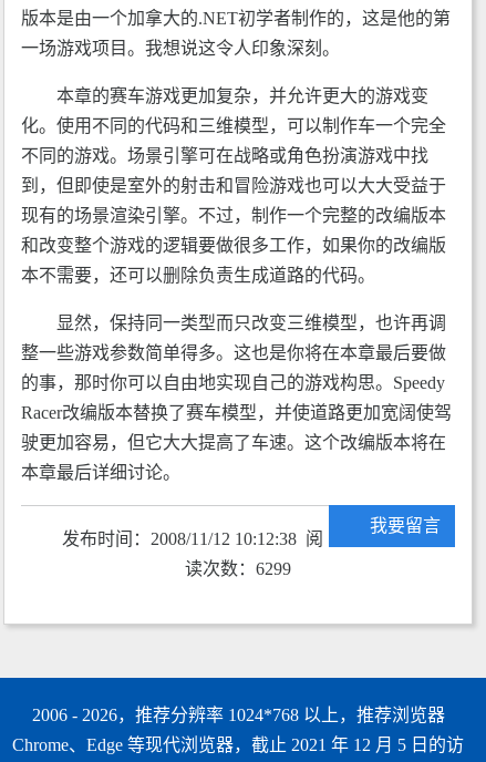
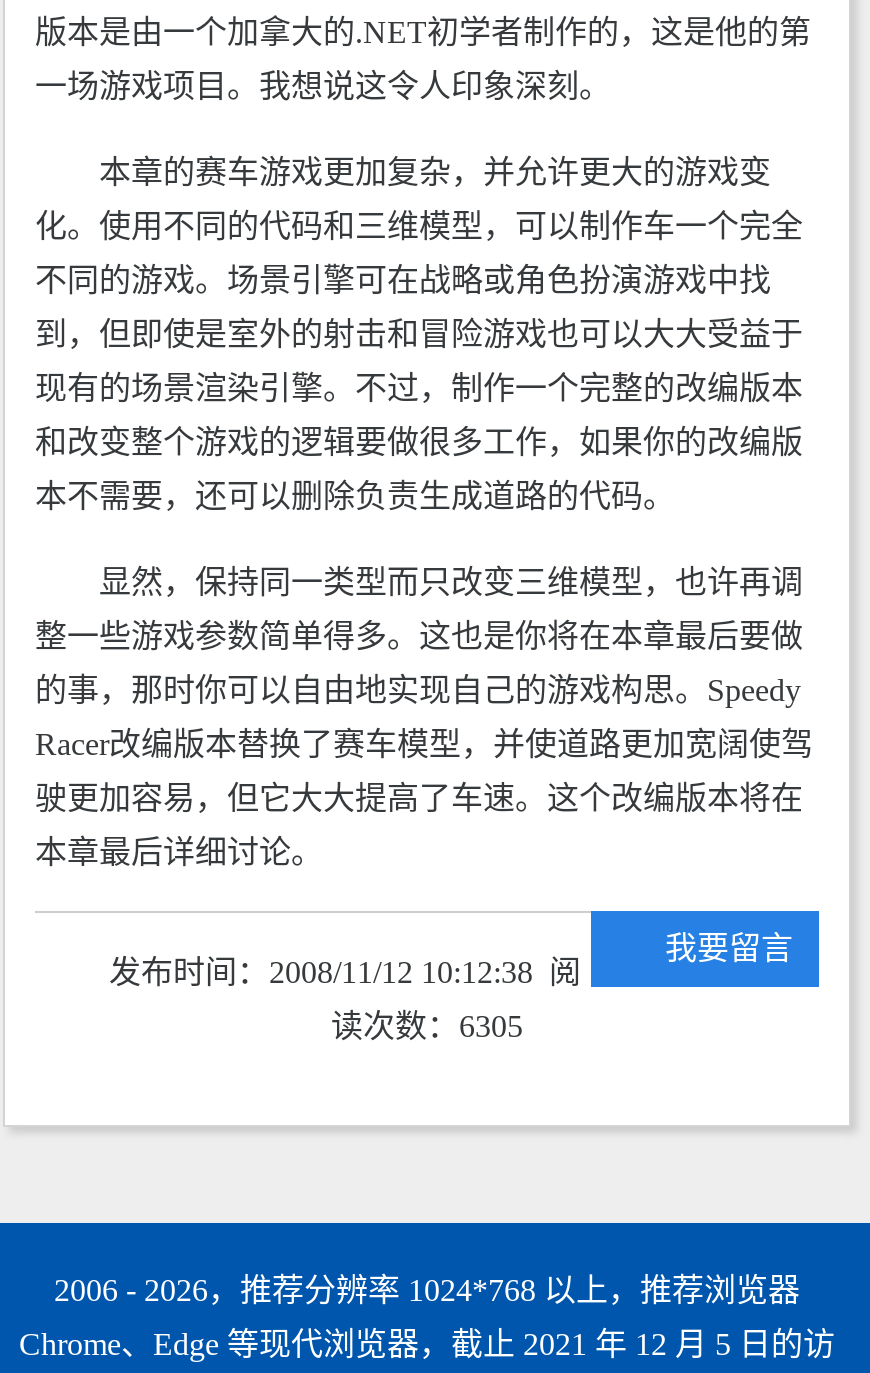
- 读次数：6299
+ 读次数：6305
